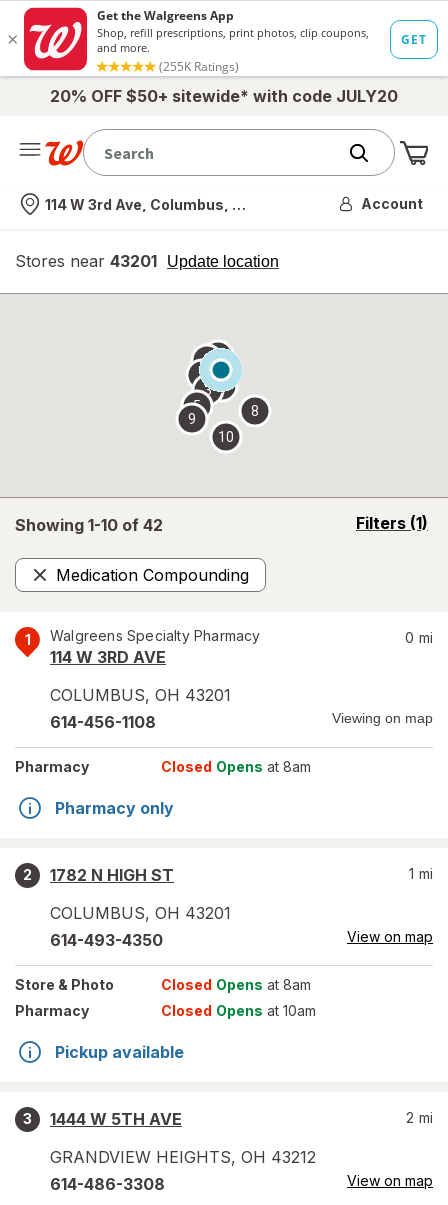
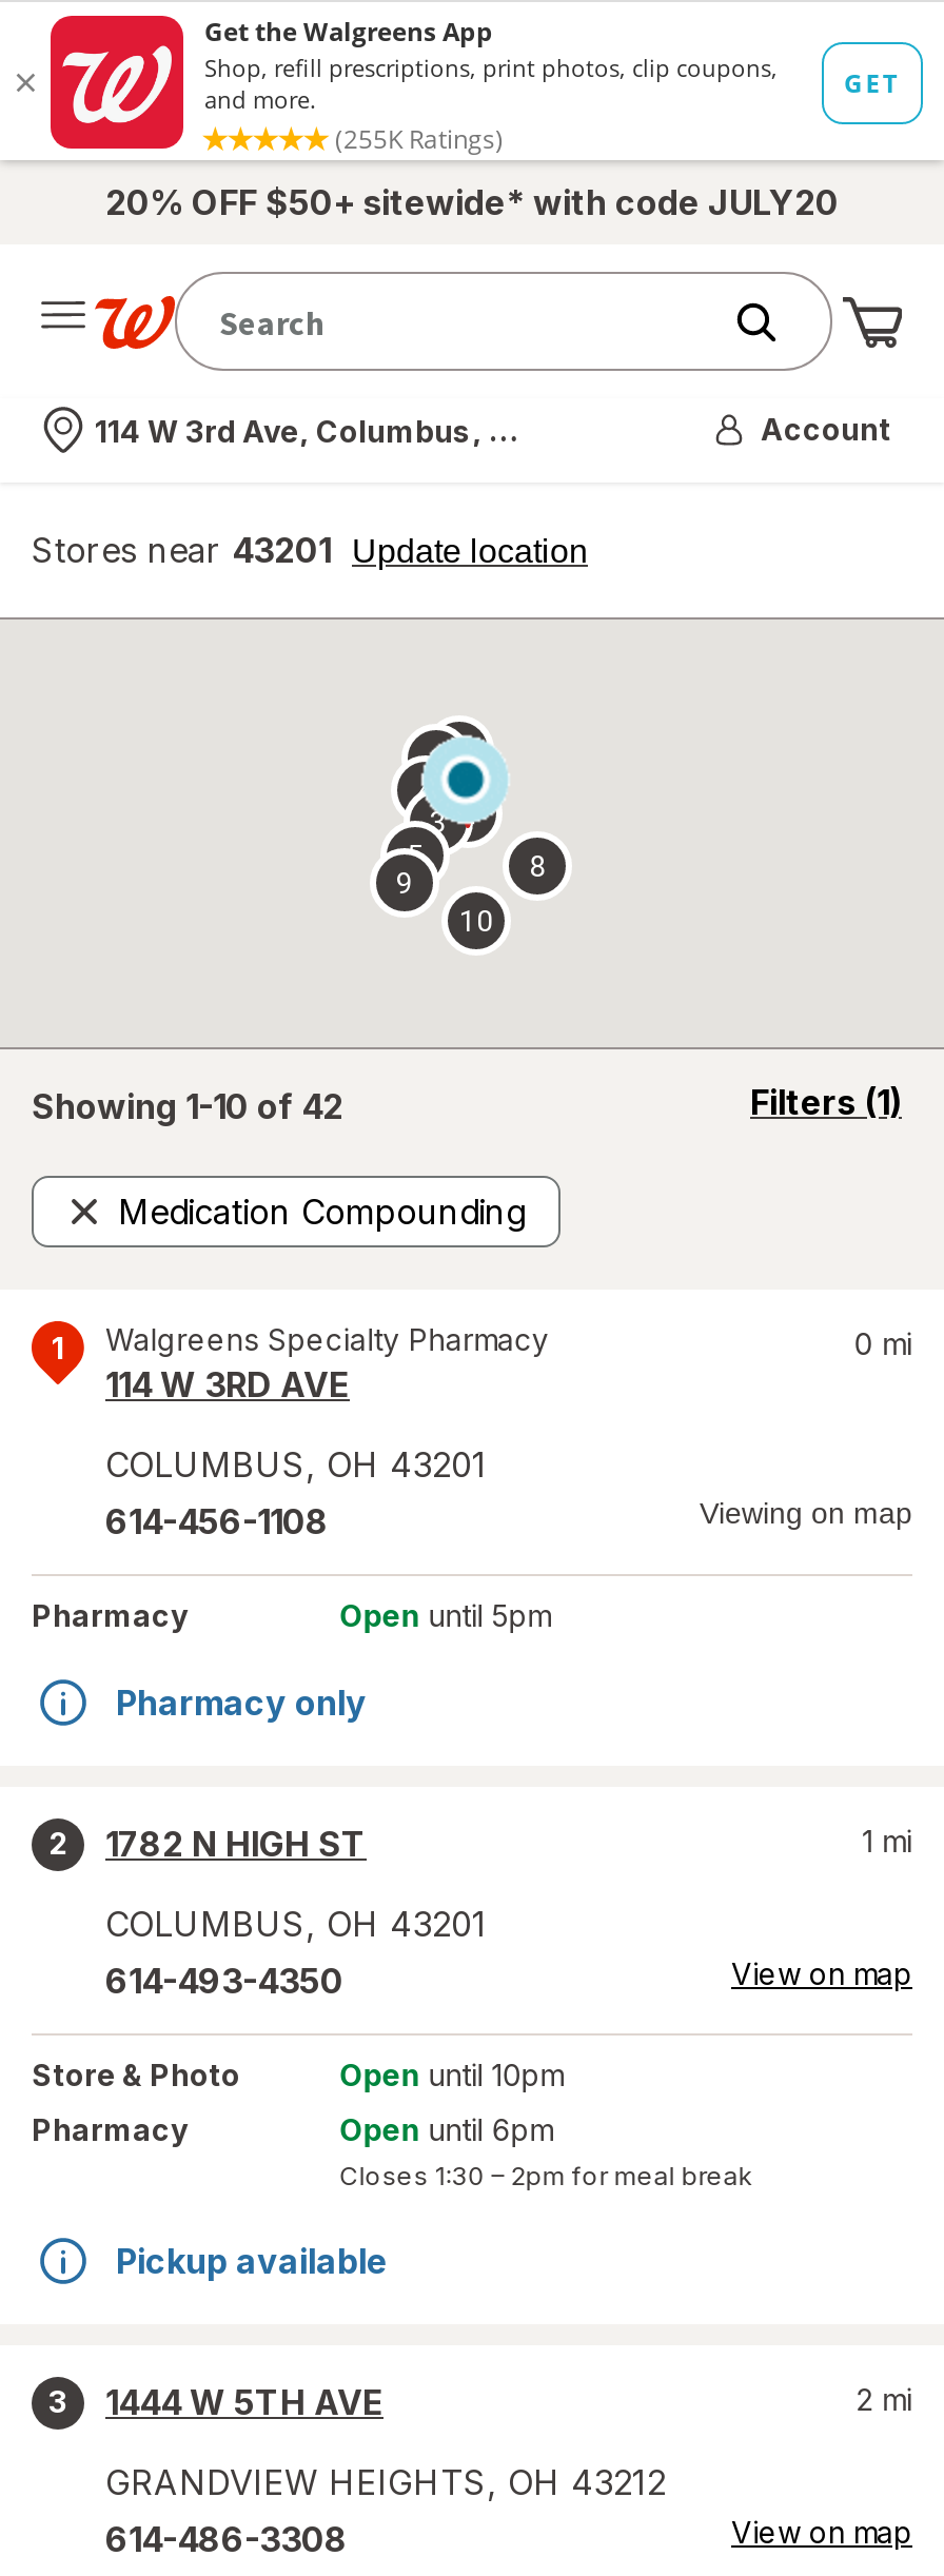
- Closed Opens at 8am
+ Open until 5pm

- Closed Opens at 8am
+ Open until 10pm

- Closed Opens at 10am
+ Open until 6pm
+ Closes 1:30 – 2pm for meal break
